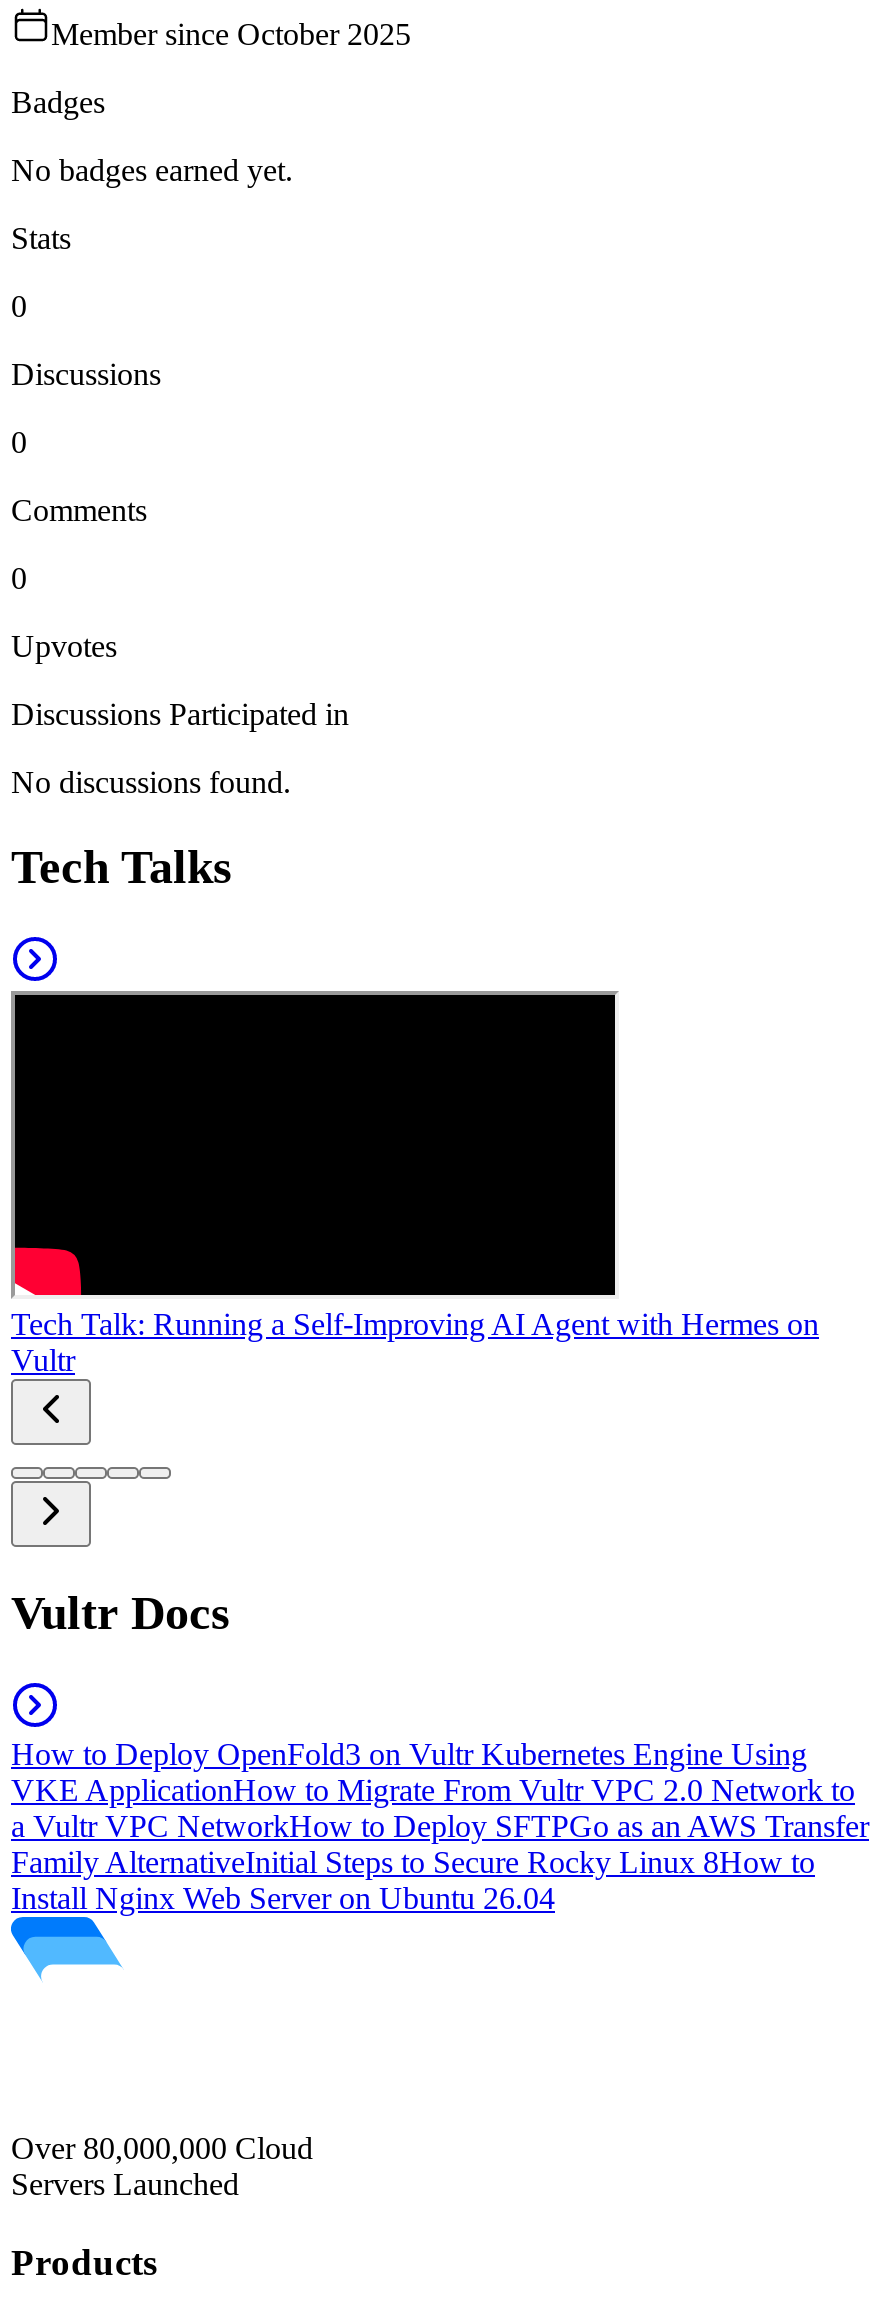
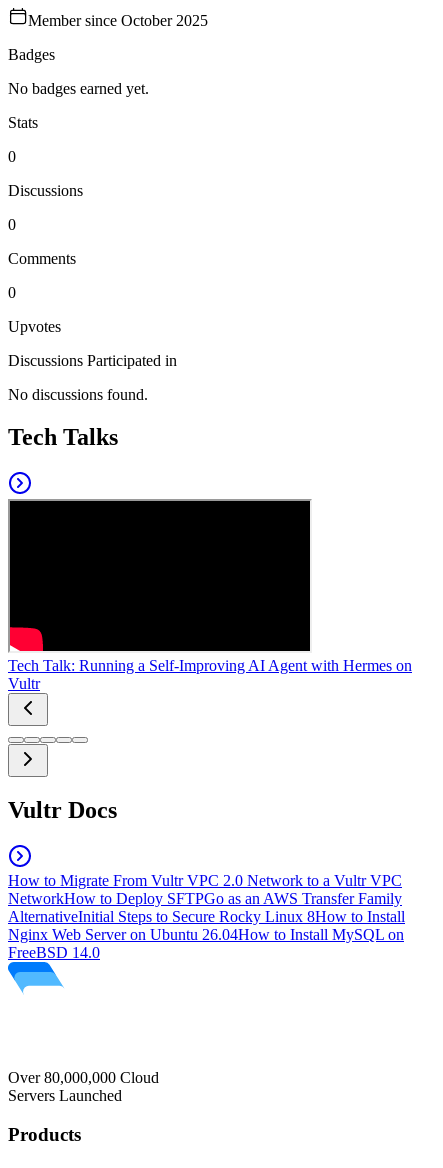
- How to Deploy OpenFold3 on Vultr Kubernetes Engine Using
- VKE ApplicationHow to Migrate From Vultr VPC 2.0 Network to
- a Vultr VPC NetworkHow to Deploy SFTPGo as an AWS Transfer
- Family AlternativeInitial Steps to Secure Rocky Linux 8How to
- Install Nginx Web Server on Ubuntu 26.04
+ How to Migrate From Vultr VPC 2.0 Network to a Vultr VPC
+ NetworkHow to Deploy SFTPGo as an AWS Transfer Family
+ AlternativeInitial Steps to Secure Rocky Linux 8How to Install
+ Nginx Web Server on Ubuntu 26.04How to Install MySQL on
+ FreeBSD 14.0
